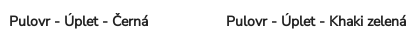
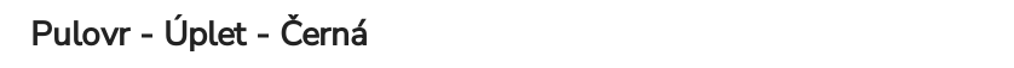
- Pulovr - Úplet - Khaki zelená
